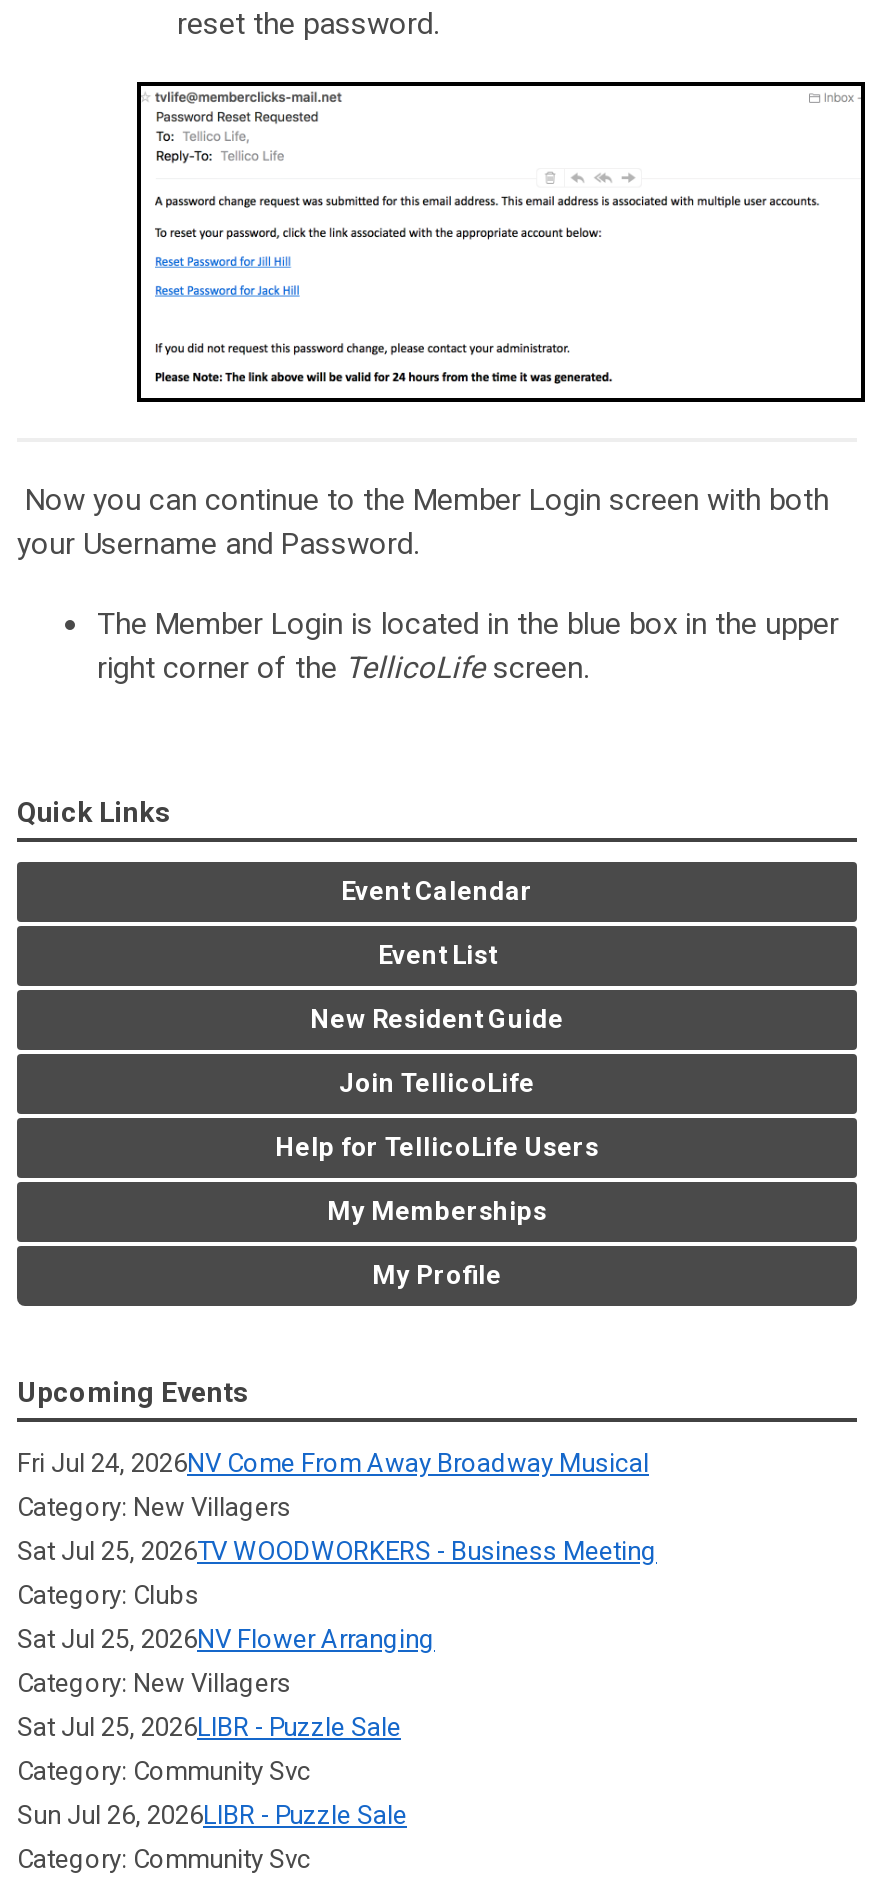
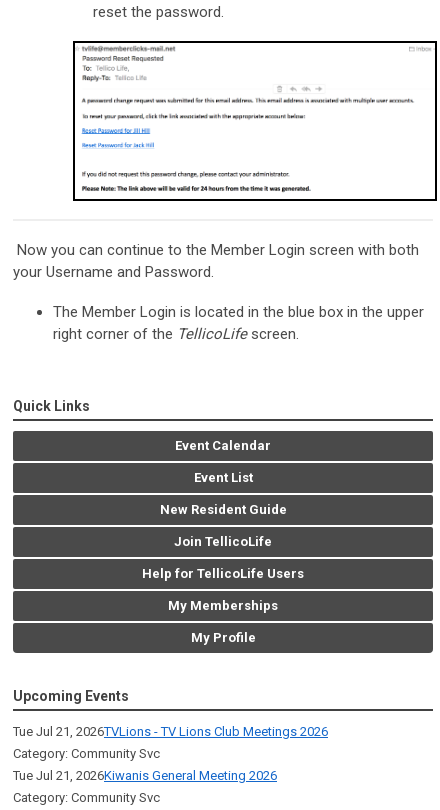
- Fri Jul 24, 2026NV Come From Away Broadway Musical
- Category: New Villagers
- Sat Jul 25, 2026TV WOODWORKERS - Business Meeting
- Category: Clubs
- Sat Jul 25, 2026NV Flower Arranging
- Category: New Villagers
- Sat Jul 25, 2026LIBR - Puzzle Sale
+ Tue Jul 21, 2026TVLions - TV Lions Club Meetings 2026

- Sun Jul 26, 2026LIBR - Puzzle Sale
+ Tue Jul 21, 2026Kiwanis General Meeting 2026
